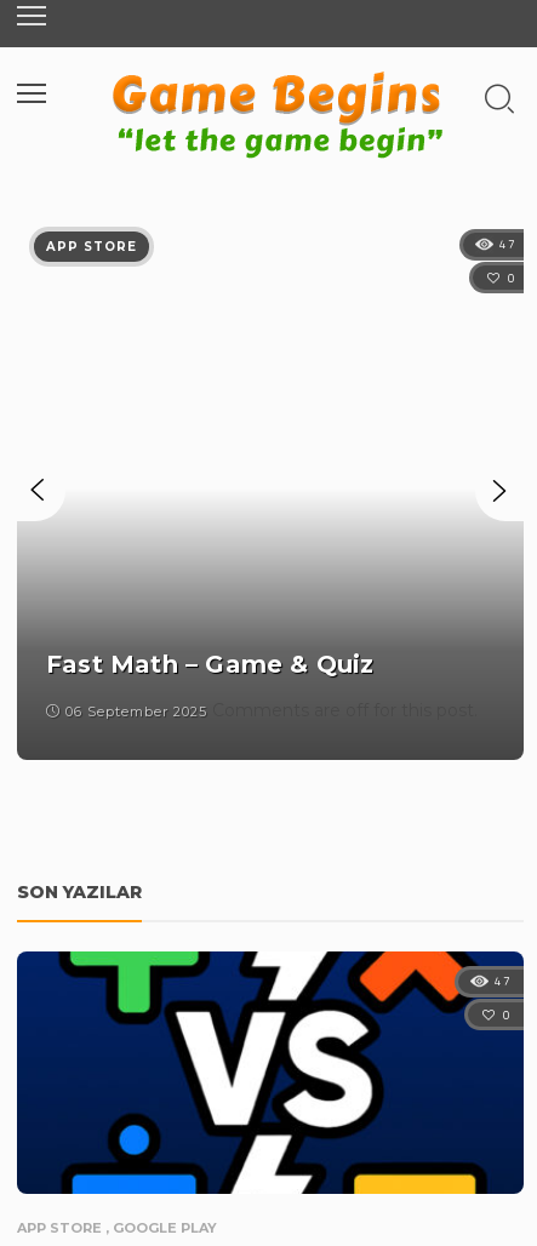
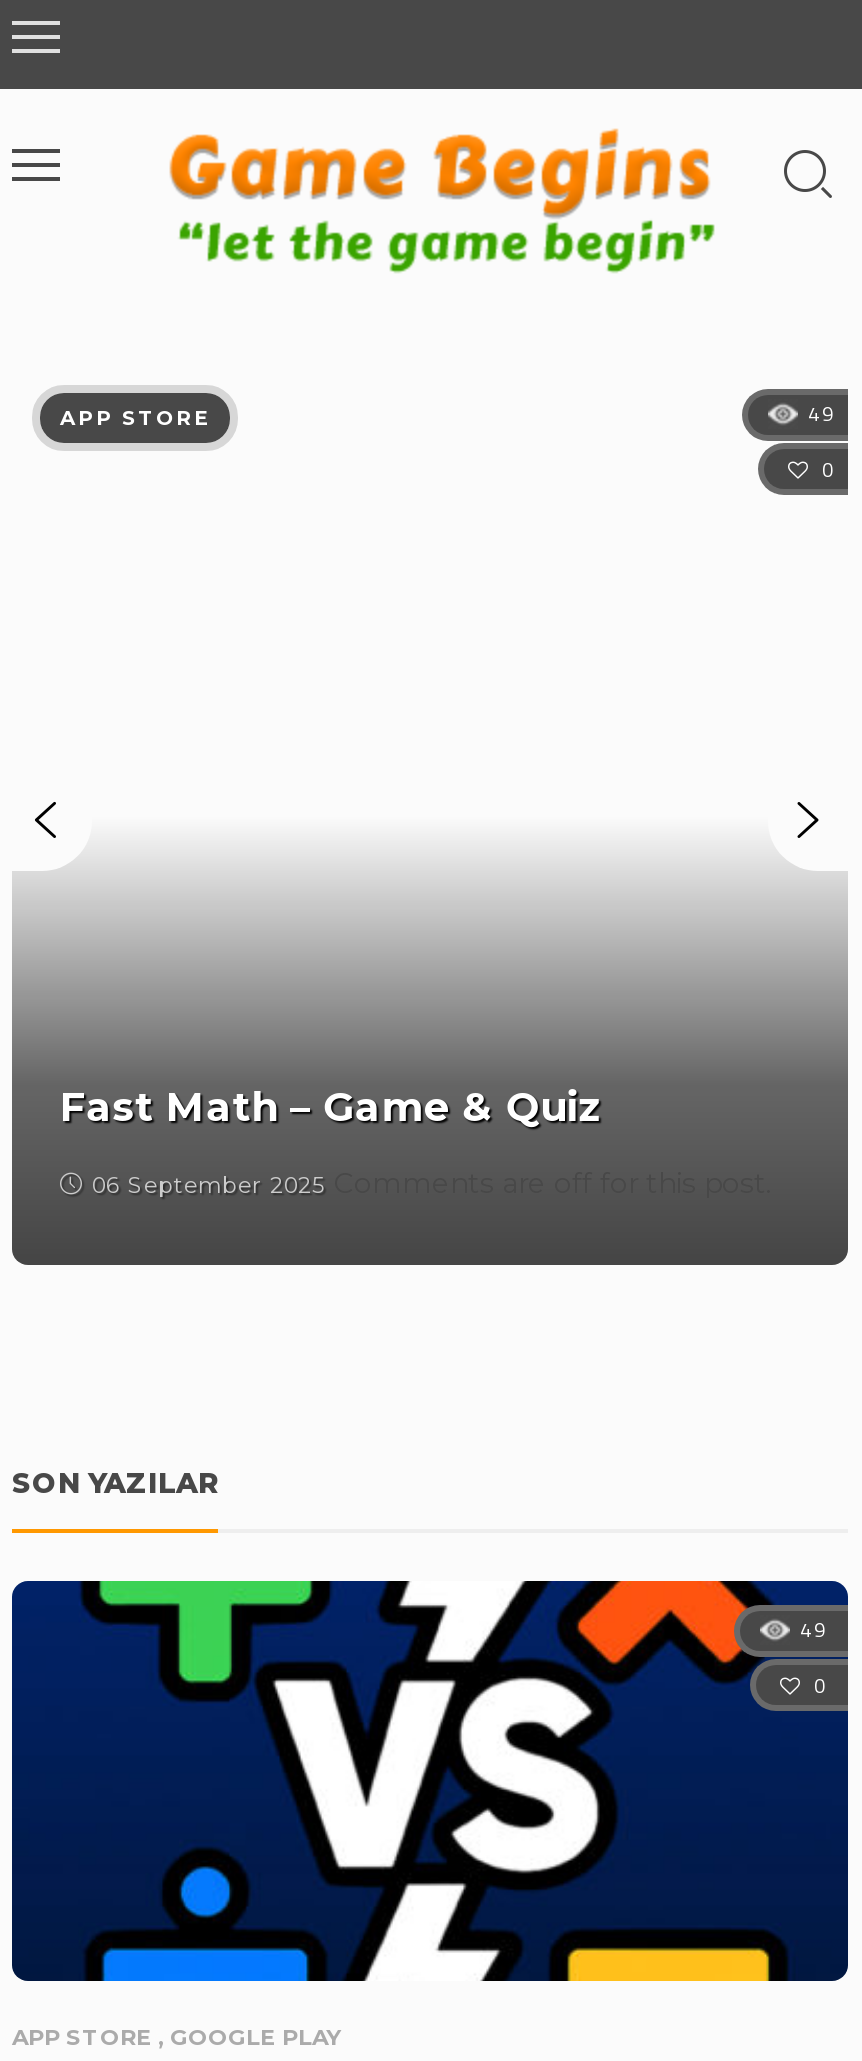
- 47
+ 49

- 47
+ 49
